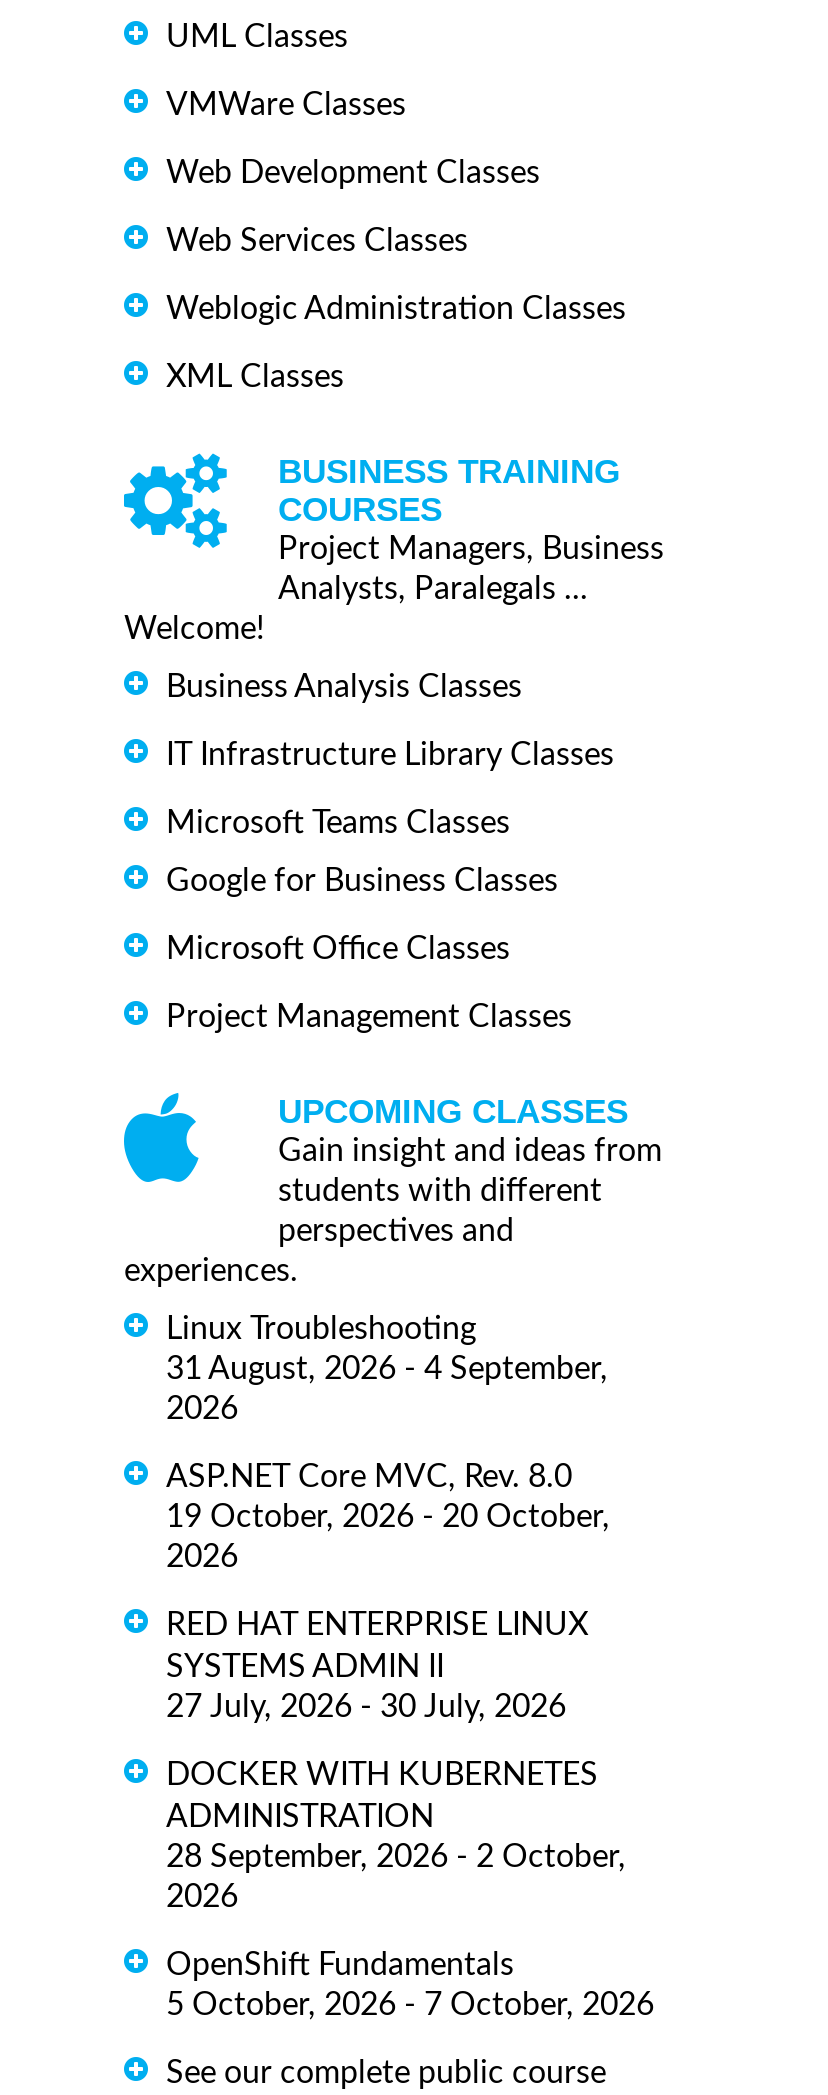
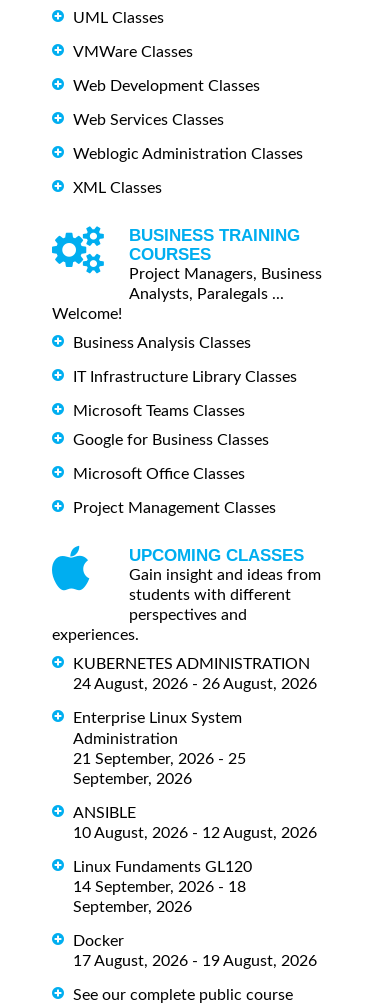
- Linux Troubleshooting
- 31 August, 2026 - 4 September,
- 2026
+ KUBERNETES ADMINISTRATION
+ 24 August, 2026 - 26 August, 2026

- ASP.NET Core MVC, Rev. 8.0
- 19 October, 2026 - 20 October,
- 2026
+ Enterprise Linux System
+ Administration
+ 21 September, 2026 - 25
+ September, 2026

- RED HAT ENTERPRISE LINUX
- SYSTEMS ADMIN II
- 27 July, 2026 - 30 July, 2026
+ ANSIBLE
+ 10 August, 2026 - 12 August, 2026

- DOCKER WITH KUBERNETES
- ADMINISTRATION
- 28 September, 2026 - 2 October,
- 2026
+ Linux Fundaments GL120
+ 14 September, 2026 - 18
+ September, 2026

- OpenShift Fundamentals
- 5 October, 2026 - 7 October, 2026
+ Docker
+ 17 August, 2026 - 19 August, 2026
